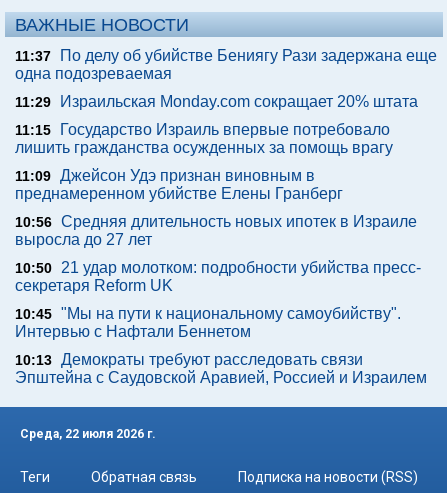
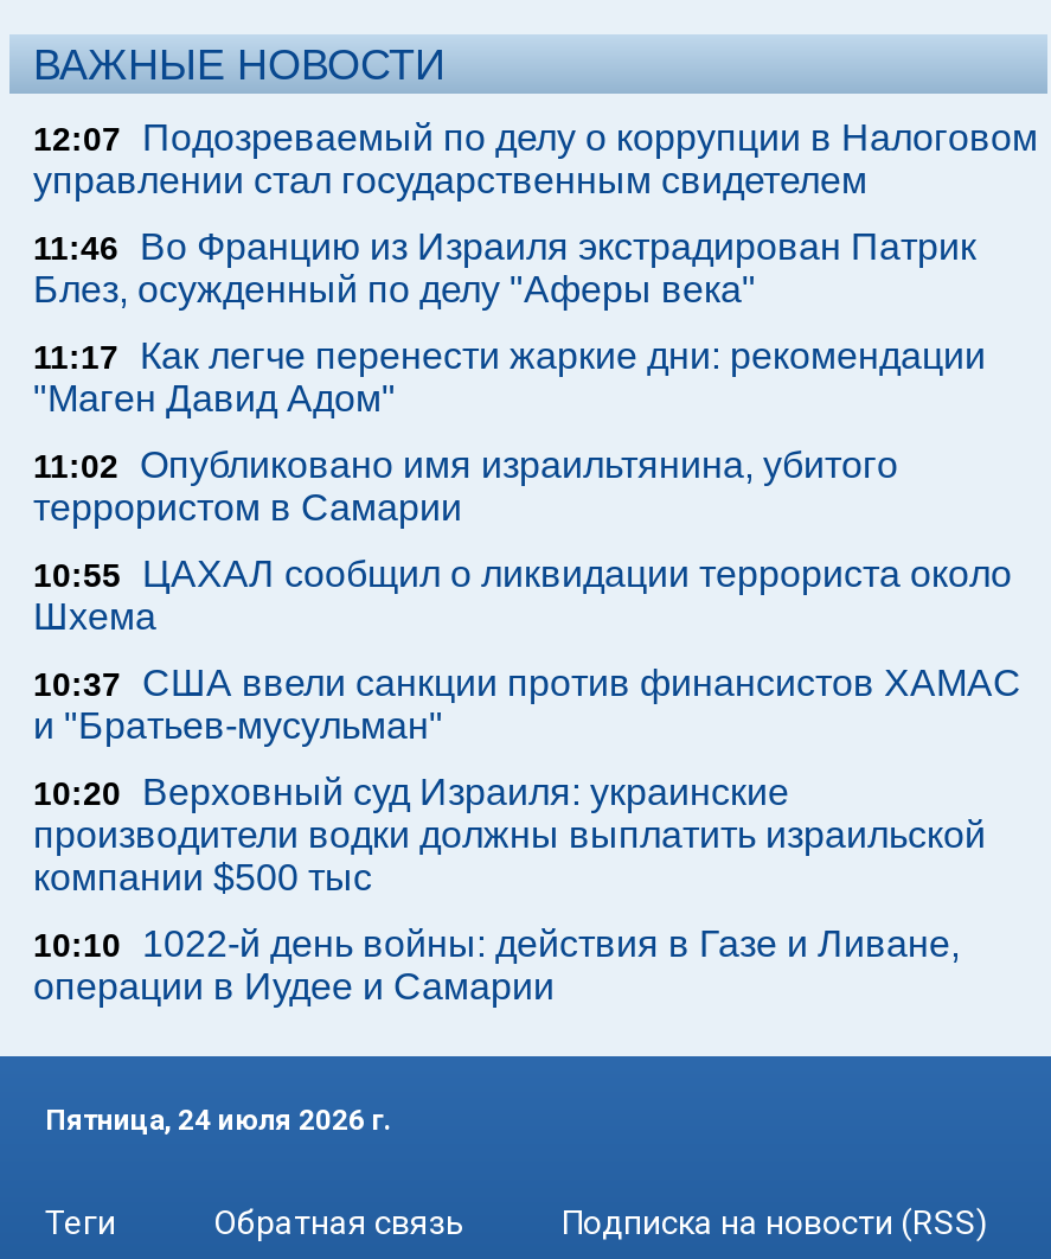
- 11:37 По делу об убийстве Бениягу Рази задержана еще
- одна подозреваемая
+ 12:07 Подозреваемый по делу о коррупции в Налоговом
+ управлении стал государственным свидетелем

- 11:29 Израильская Monday.com сокращает 20% штата
+ 11:46 Во Францию из Израиля экстрадирован Патрик
+ Блез, осужденный по делу "Аферы века"

- 11:15 Государство Израиль впервые потребовало
- лишить гражданства осужденных за помощь врагу
+ 11:17 Как легче перенести жаркие дни: рекомендации
+ "Маген Давид Адом"

- 11:09 Джейсон Удэ признан виновным в
- преднамеренном убийстве Елены Гранберг
+ 11:02 Опубликовано имя израильтянина, убитого
+ террористом в Самарии

- 10:56 Средняя длительность новых ипотек в Израиле
- выросла до 27 лет
+ 10:55 ЦАХАЛ сообщил о ликвидации террориста около
+ Шхема

- 10:50 21 удар молотком: подробности убийства пресс-
- секретаря Reform UK
+ 10:37 США ввели санкции против финансистов ХАМАС
+ и "Братьев-мусульман"

- 10:45 "Мы на пути к национальному самоубийству".
- Интервью с Нафтали Беннетом
+ 10:20 Верховный суд Израиля: украинские
+ производители водки должны выплатить израильской
+ компании $500 тыс

- 10:13 Демократы требуют расследовать связи
- Эпштейна с Саудовской Аравией, Россией и Израилем
+ 10:10 1022-й день войны: действия в Газе и Ливане,
+ операции в Иудее и Самарии

- Среда, 22 июля 2026 г.
+ Пятница, 24 июля 2026 г.
